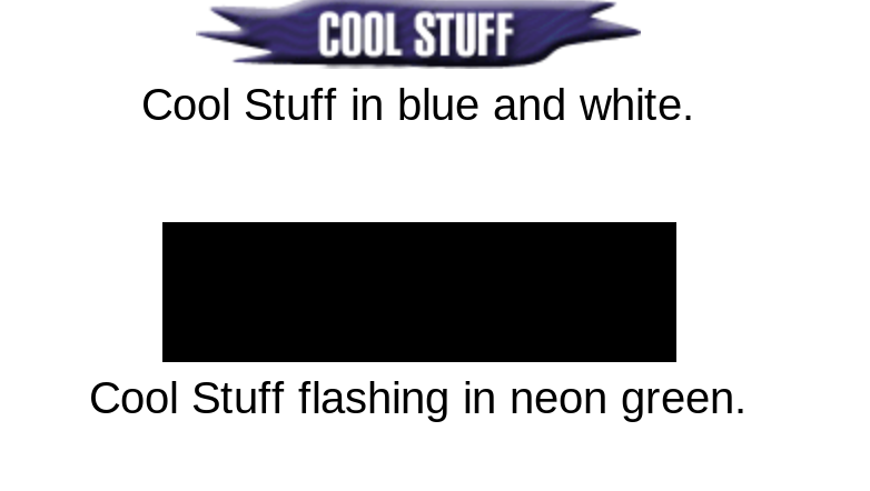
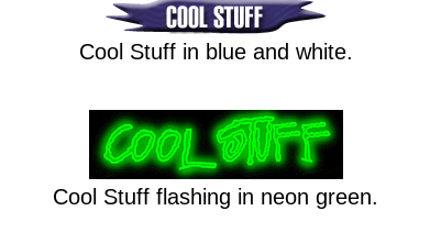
+ [image]
